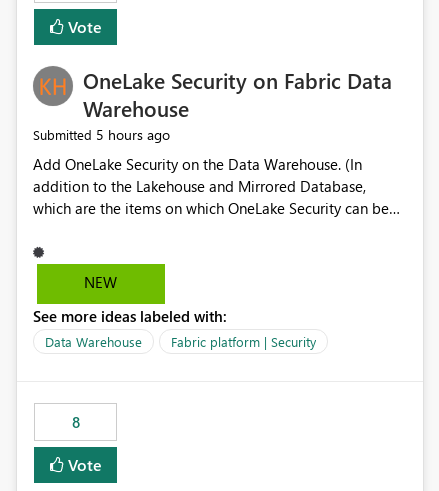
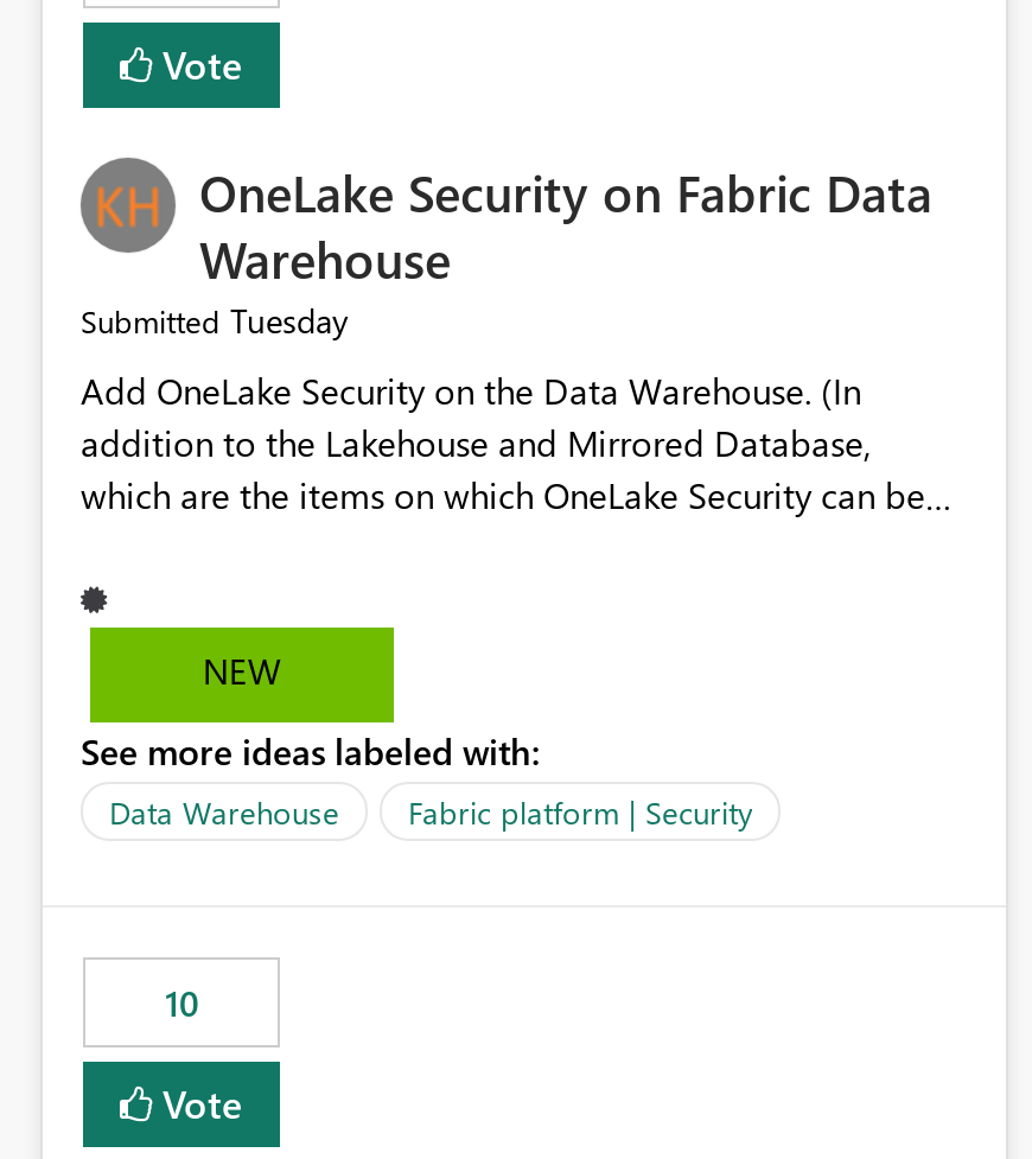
- Submitted 5 hours ago
+ Submitted Tuesday

- 8
+ 10
